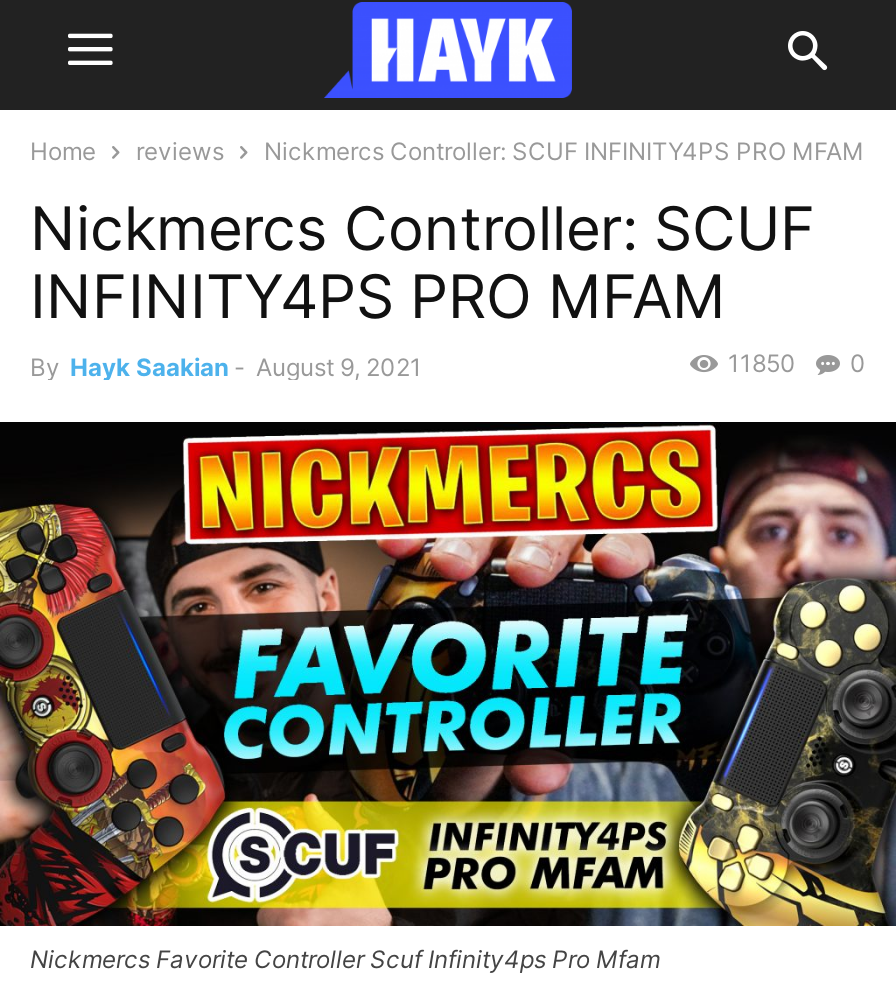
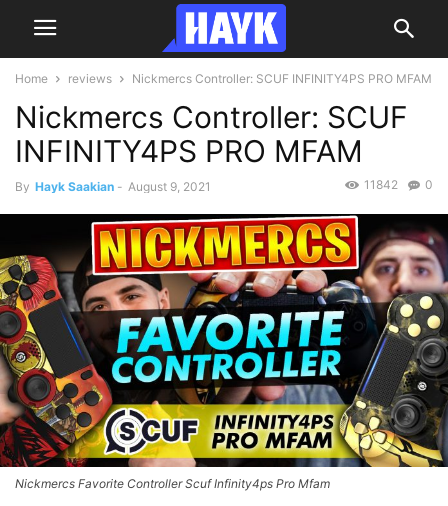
- 11850 0
+ 11842 0
